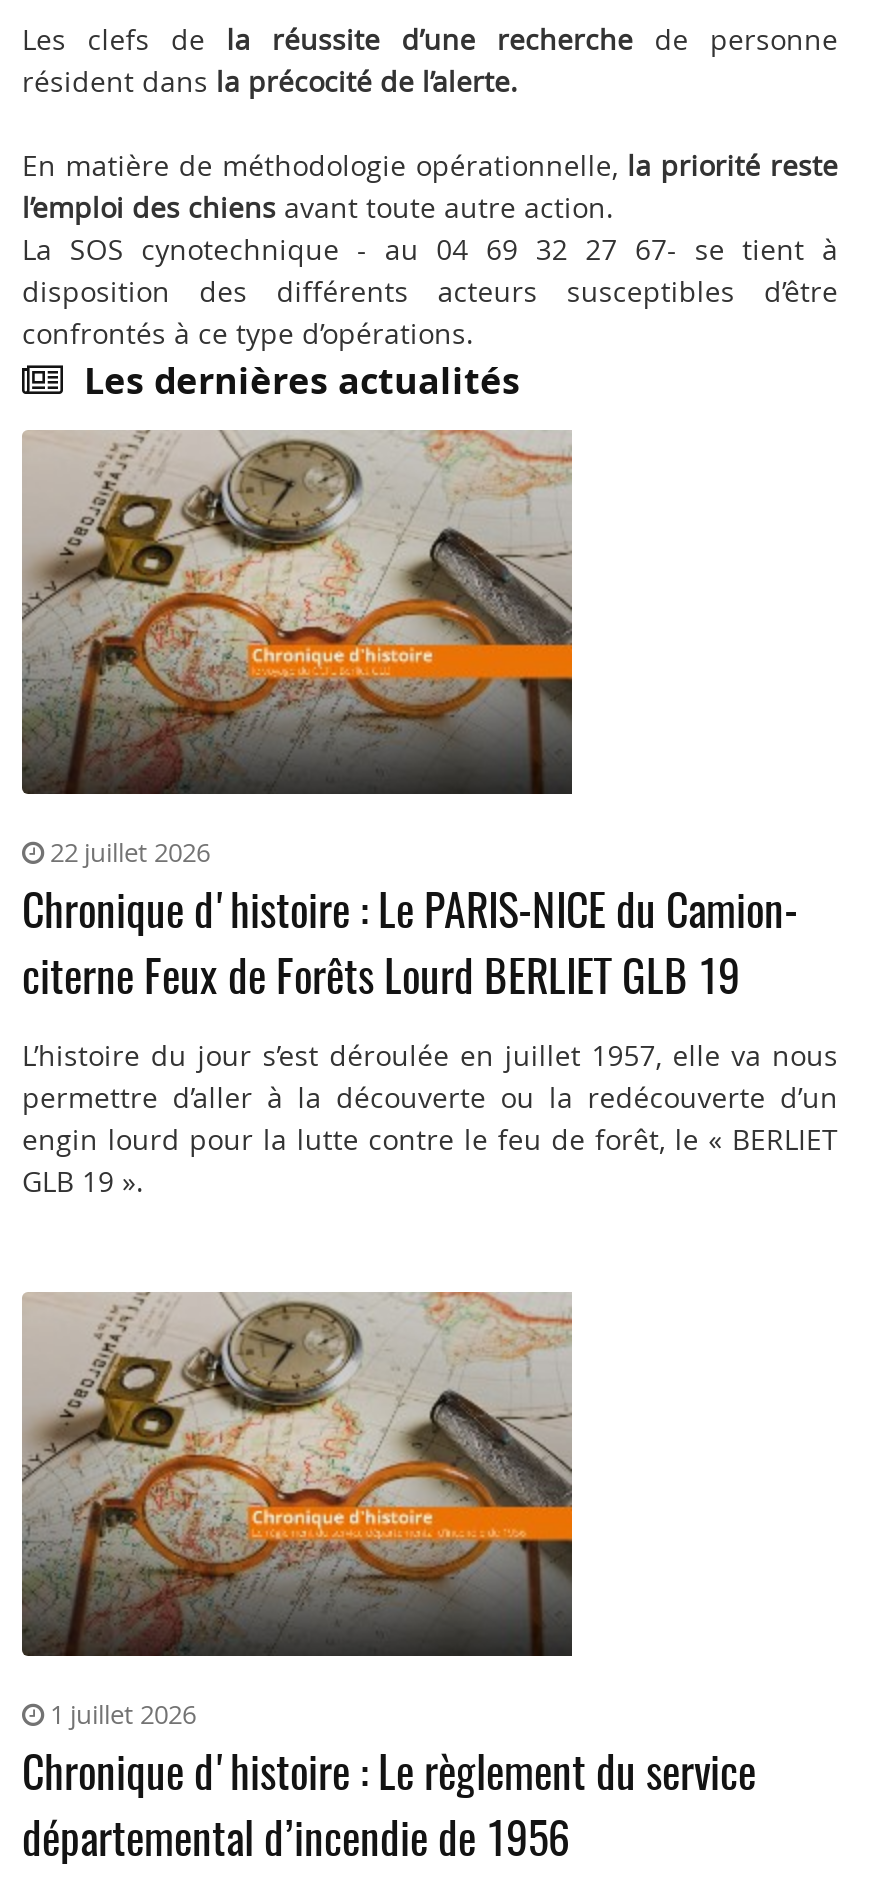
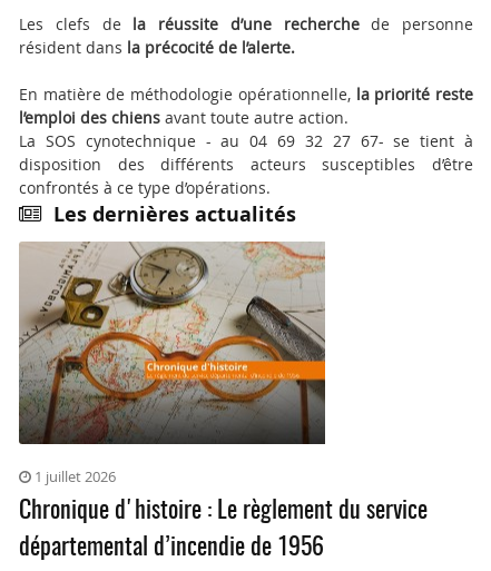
- 22 juillet 2026
- Chronique d'histoire : Le PARIS-NICE du Camion-
- citerne Feux de Forêts Lourd BERLIET GLB 19
- L’histoire du jour s’est déroulée en juillet 1957, elle va nous
- permettre d’aller à la découverte ou la redécouverte d’un
- engin lourd pour la lutte contre le feu de forêt, le « BERLIET
- GLB 19 ».
